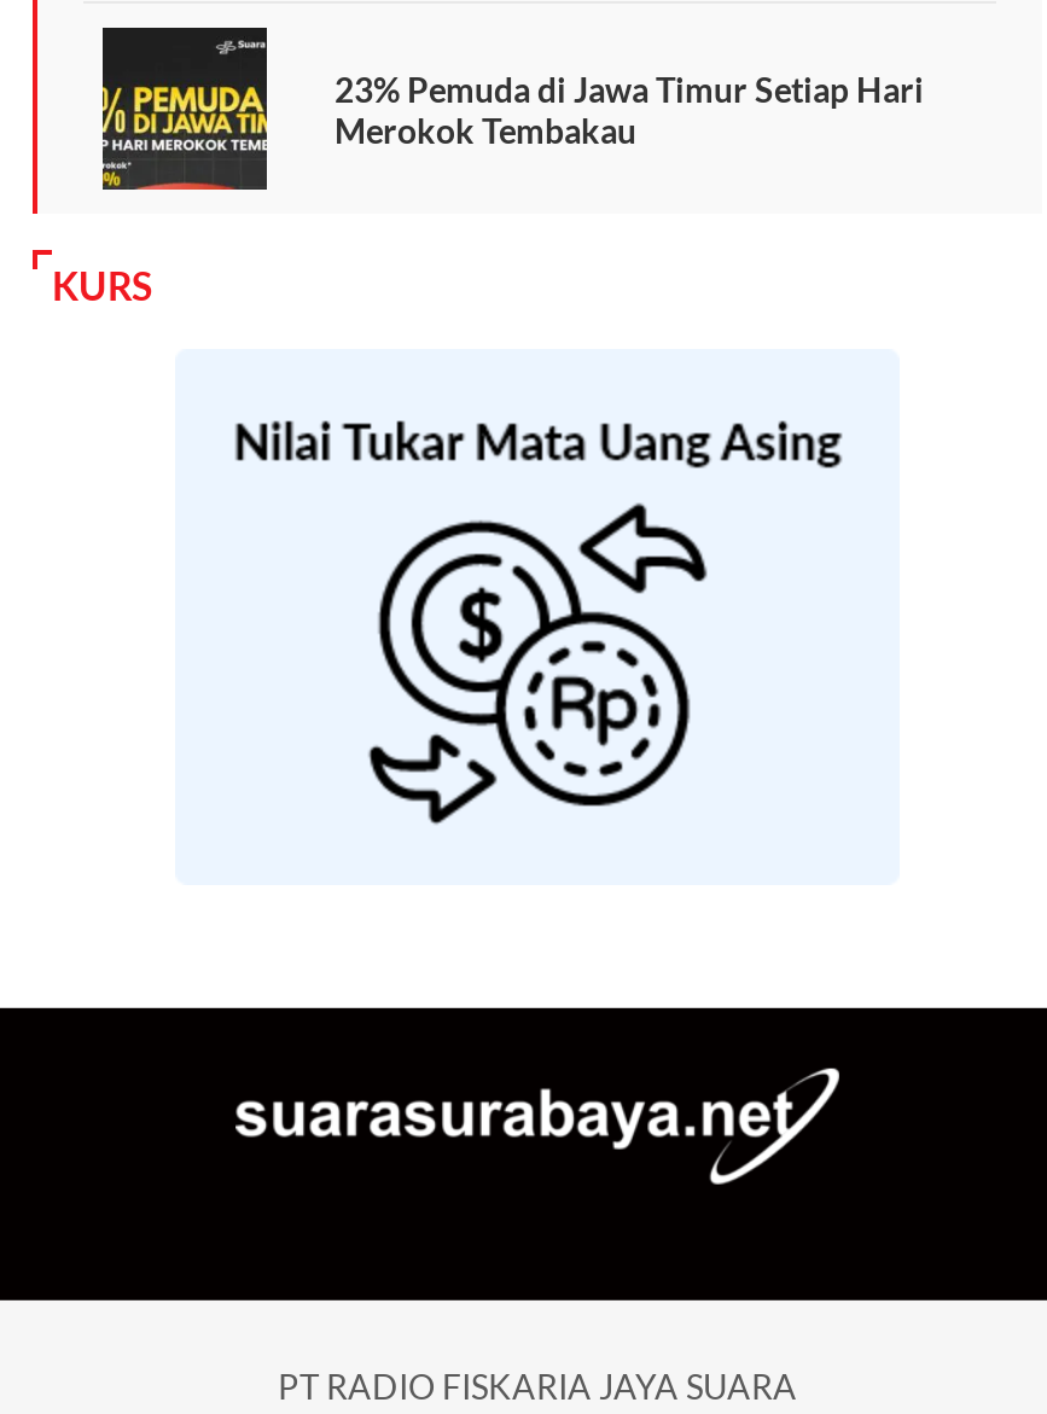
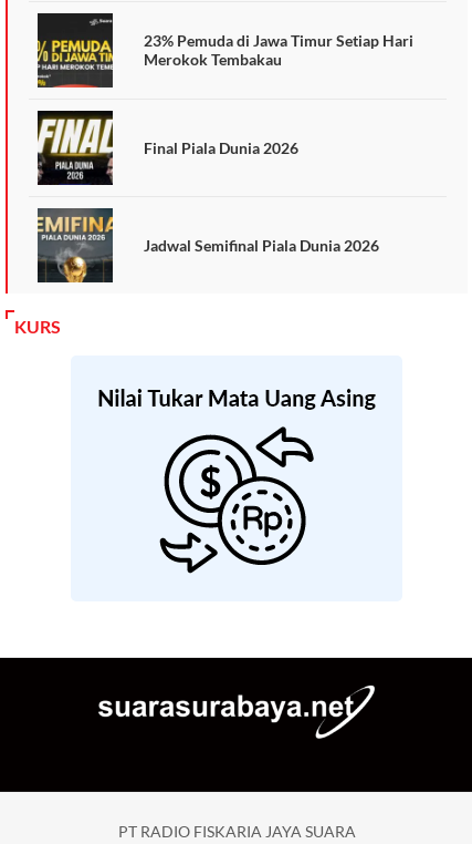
+ [image]
+ Final Piala Dunia 2026

+ [image]
+ Jadwal Semifinal Piala Dunia 2026
